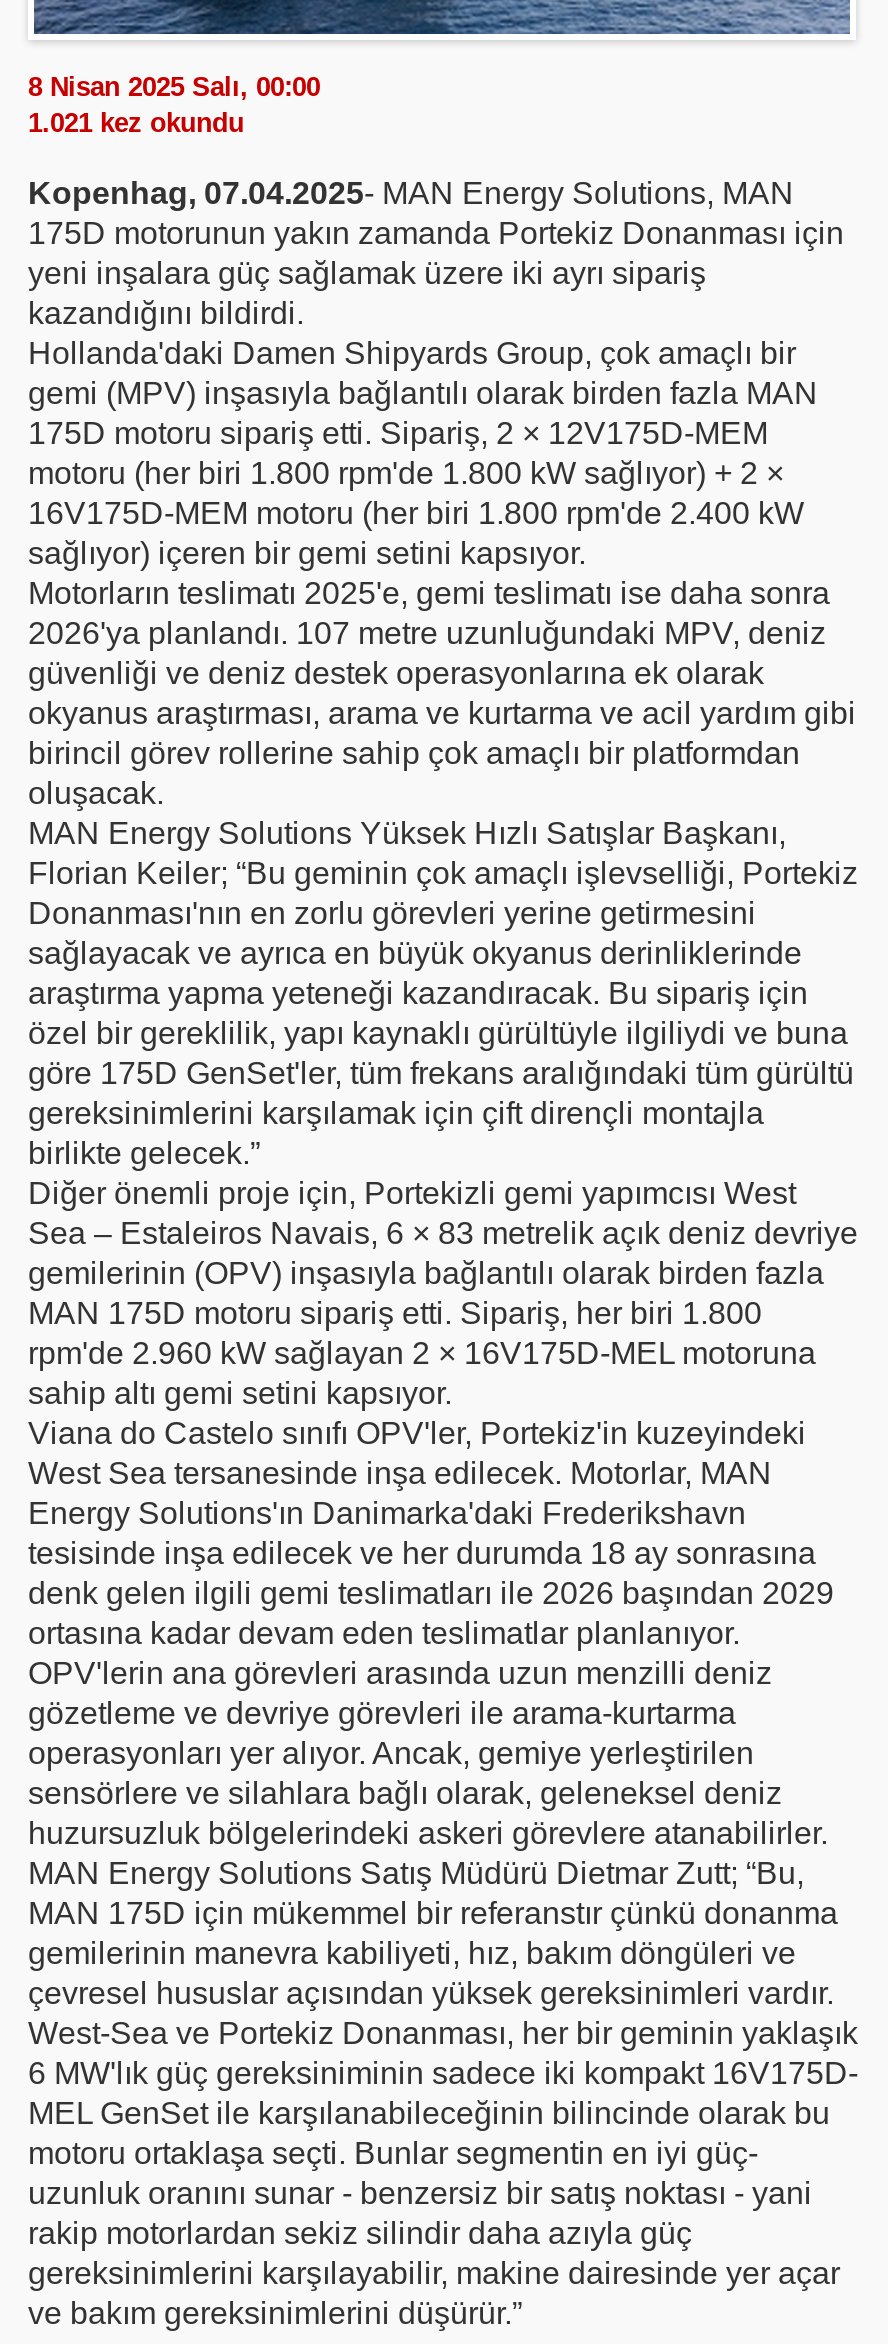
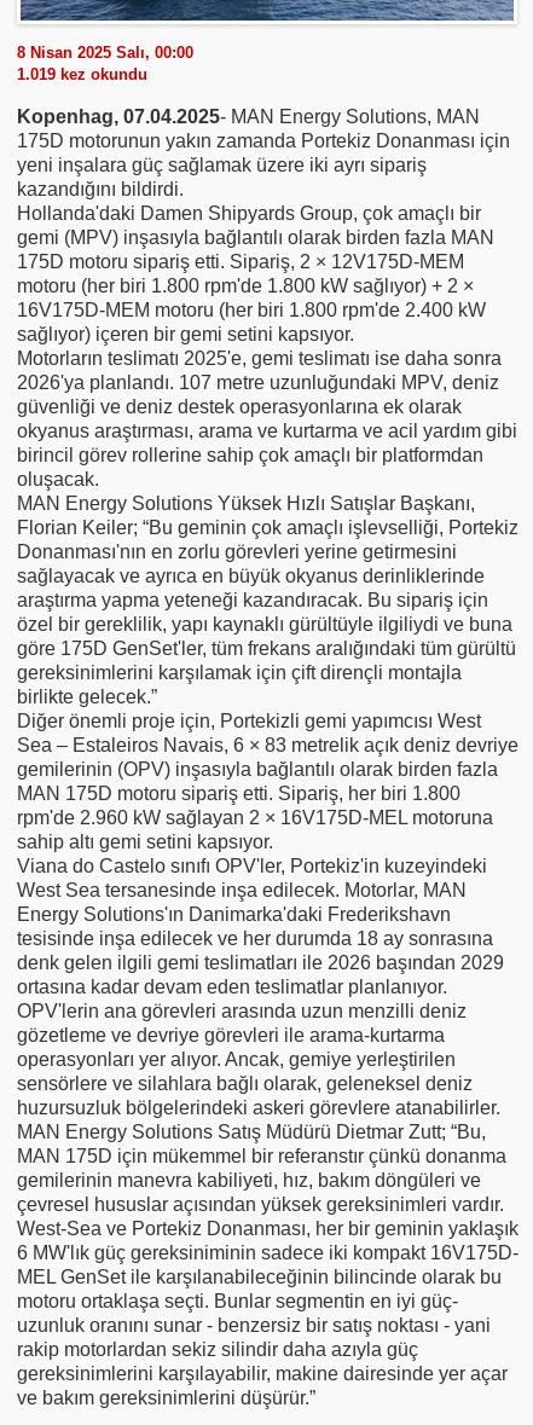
- 1.021 kez okundu
+ 1.019 kez okundu
